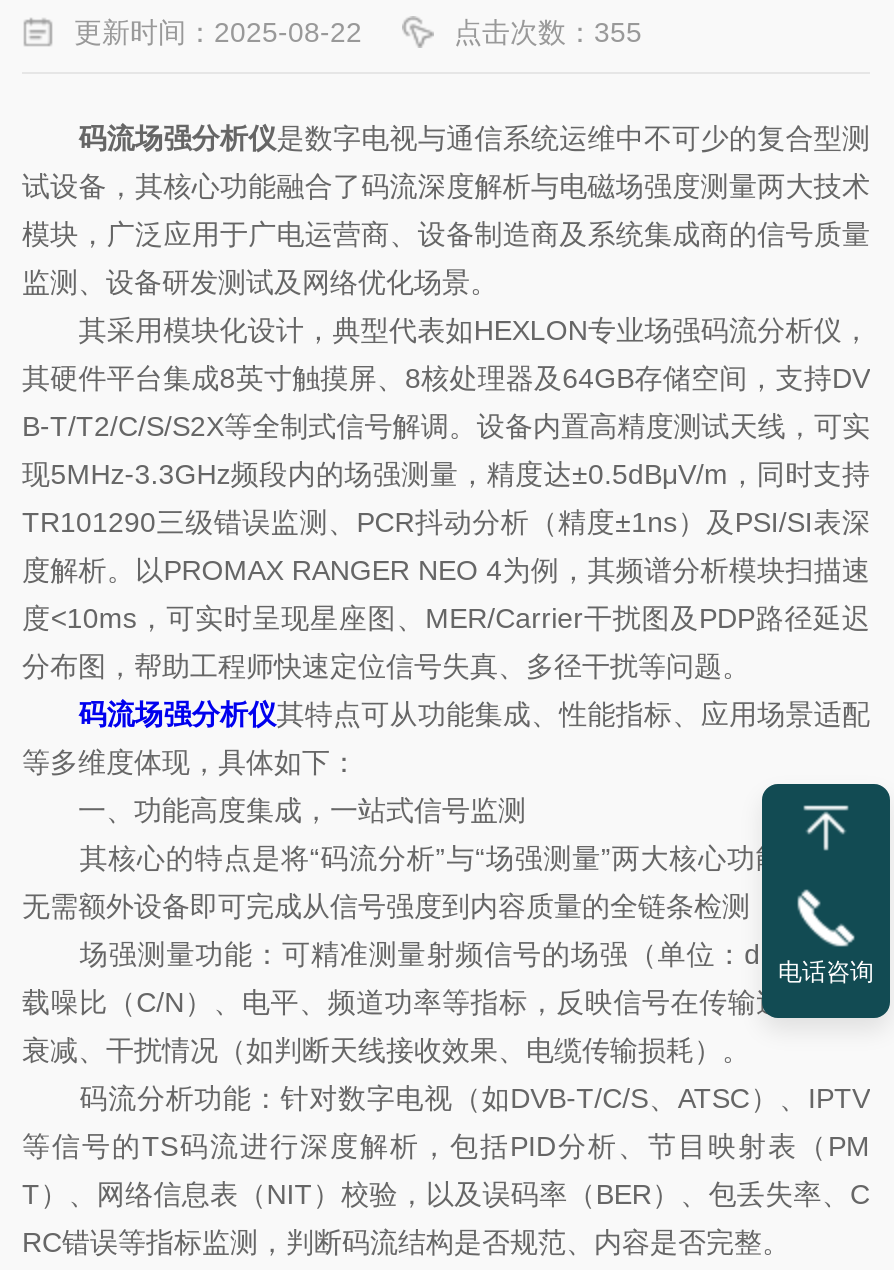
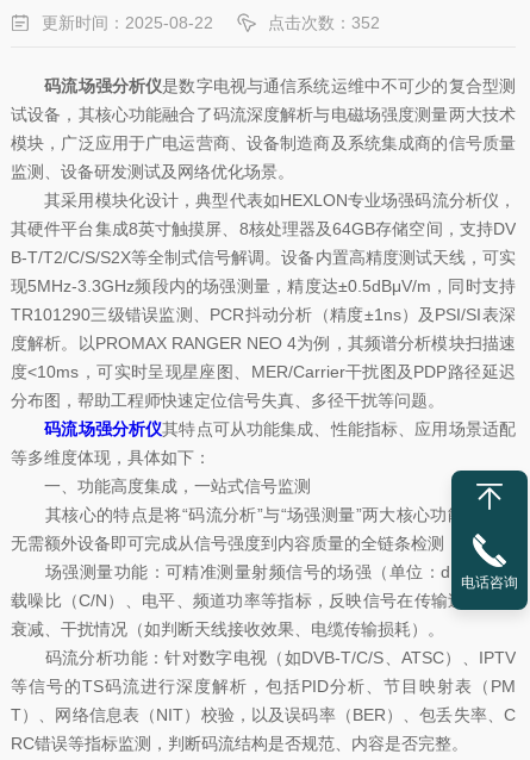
- 点击次数：355
+ 点击次数：352
